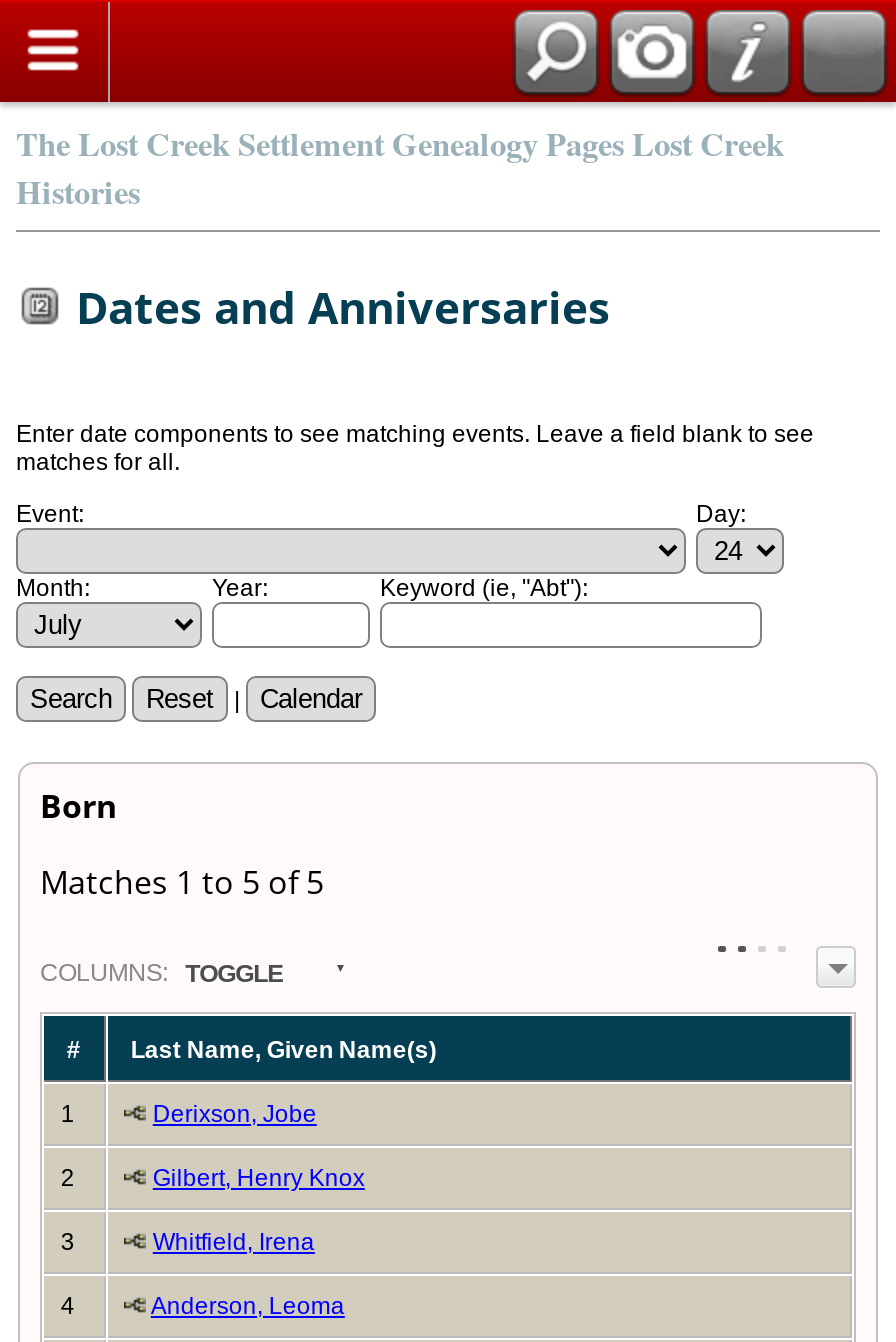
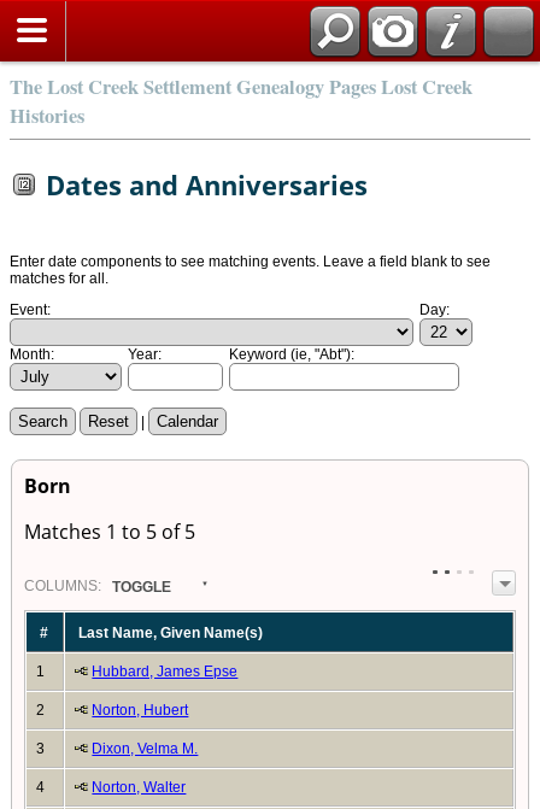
- Derixson, Jobe
+ Hubbard, James Epse

- Gilbert, Henry Knox
+ Norton, Hubert

- Whitfield, Irena
+ Dixon, Velma M.

- Anderson, Leoma
+ Norton, Walter
